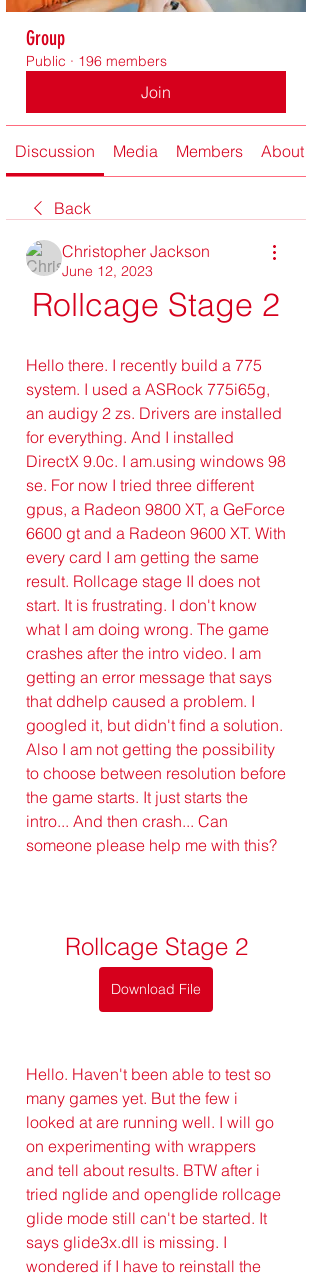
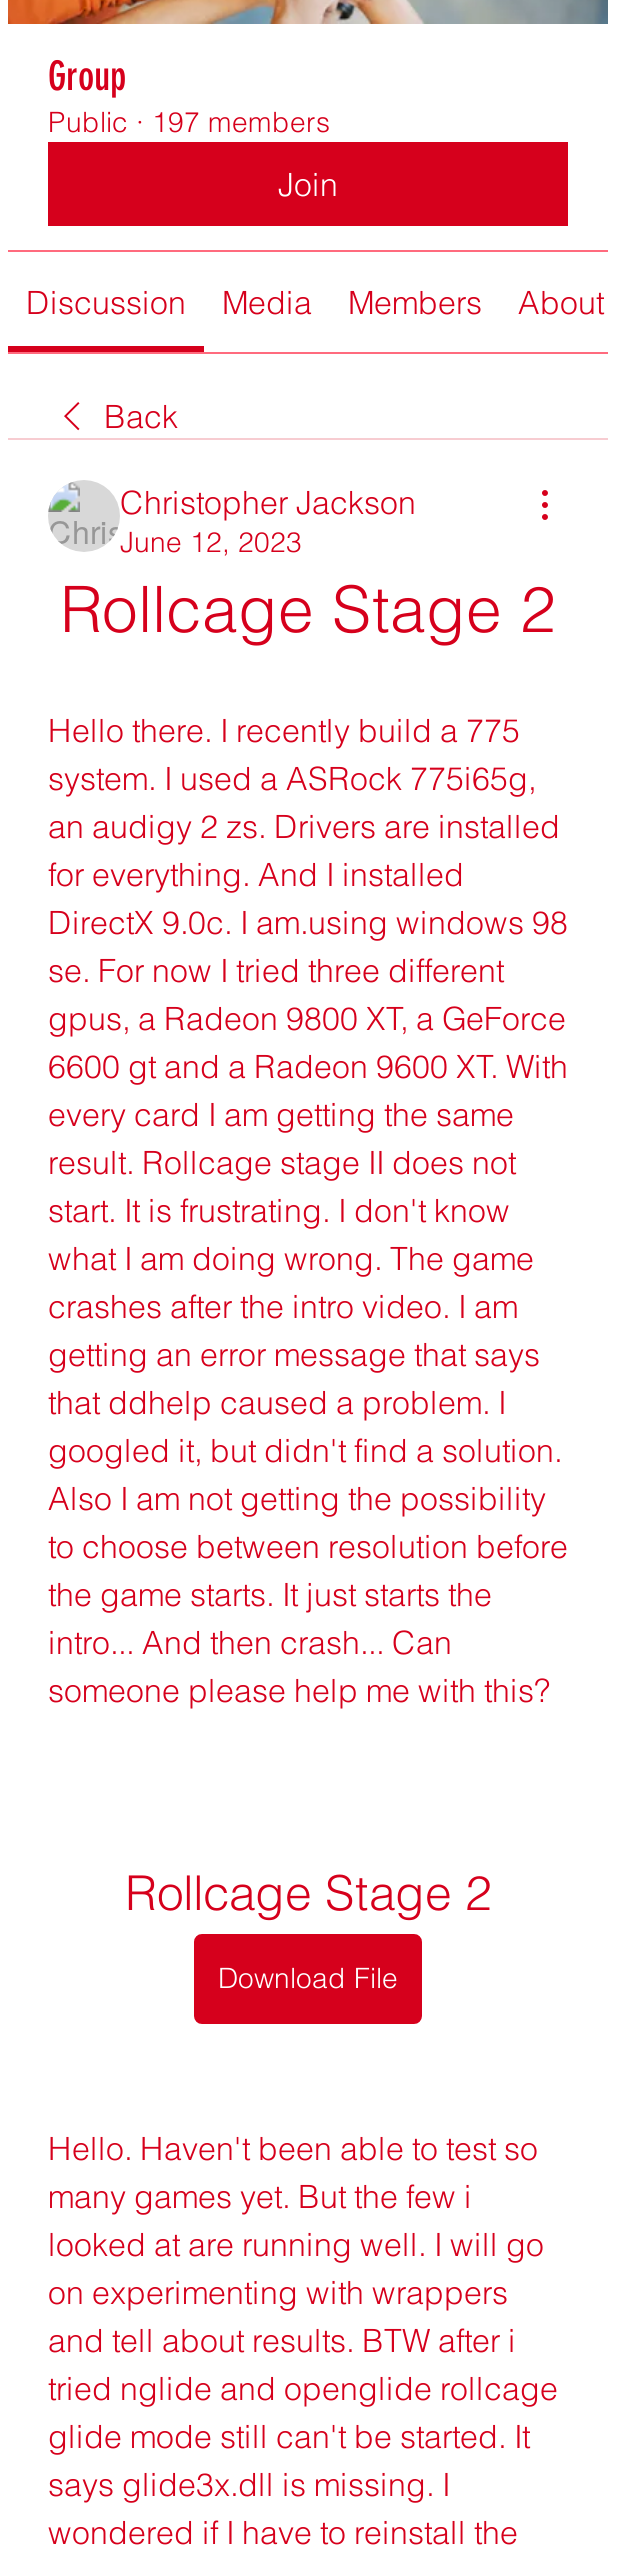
- Public · 196 members
+ Public · 197 members
